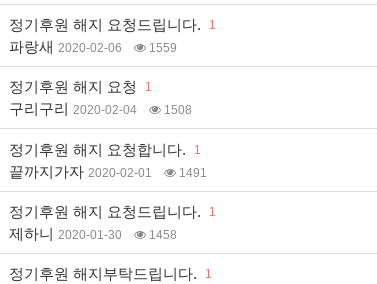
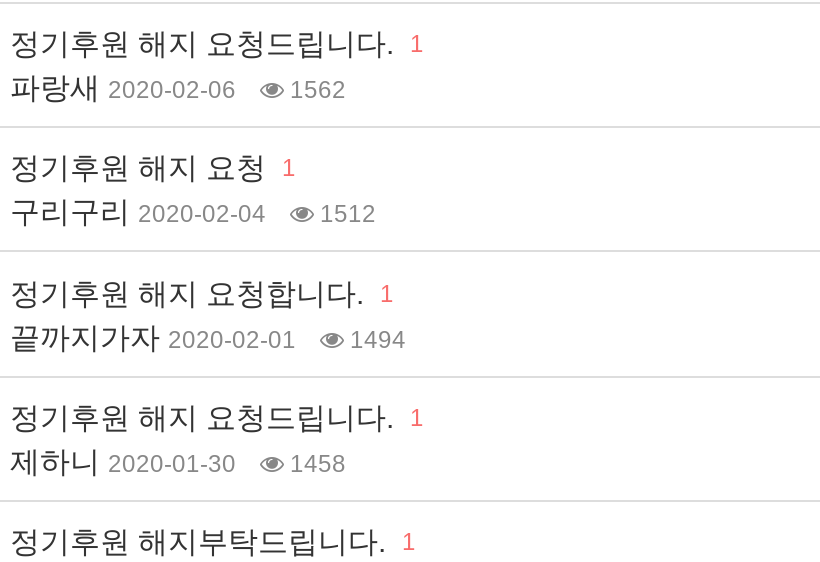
- 파랑새 2020-02-06 1559
+ 파랑새 2020-02-06 1562

- 구리구리 2020-02-04 1508
+ 구리구리 2020-02-04 1512

- 끝까지가자 2020-02-01 1491
+ 끝까지가자 2020-02-01 1494
